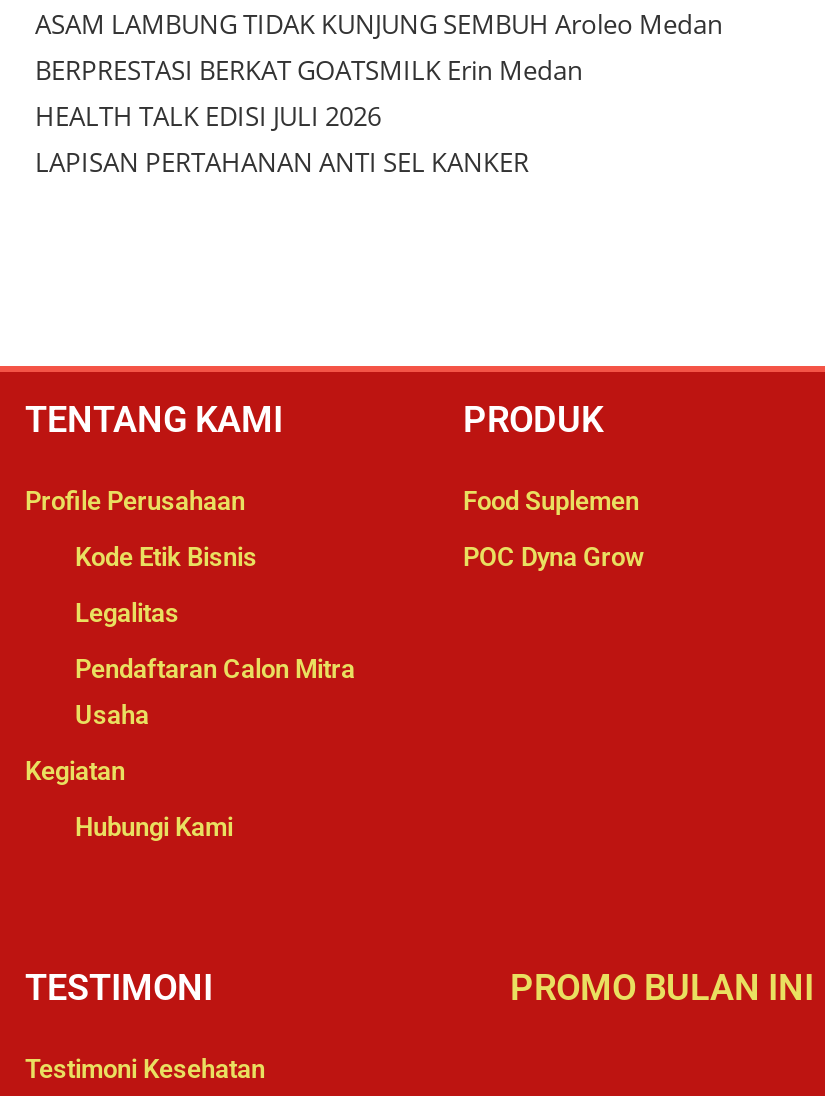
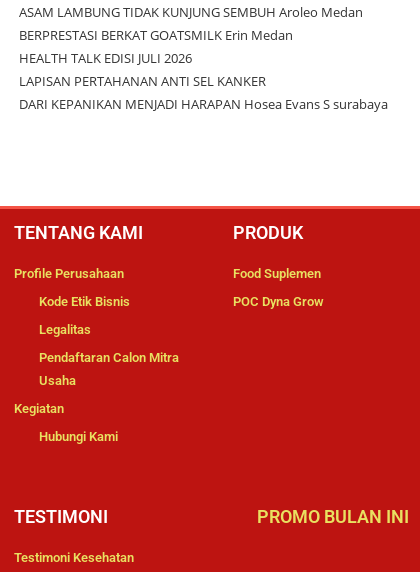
+ DARI KEPANIKAN MENJADI HARAPAN Hosea Evans S surabaya
